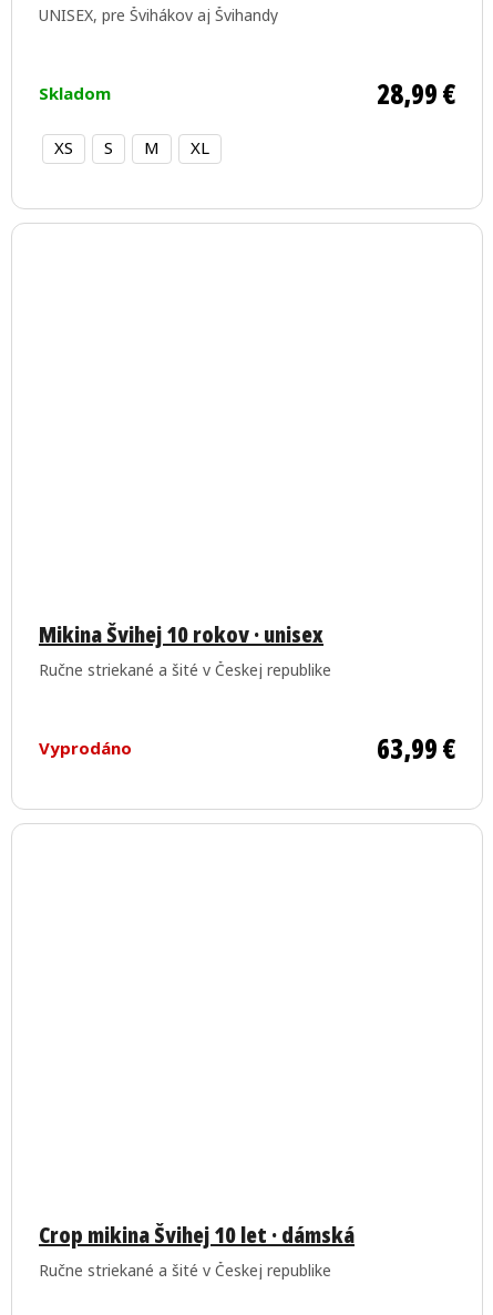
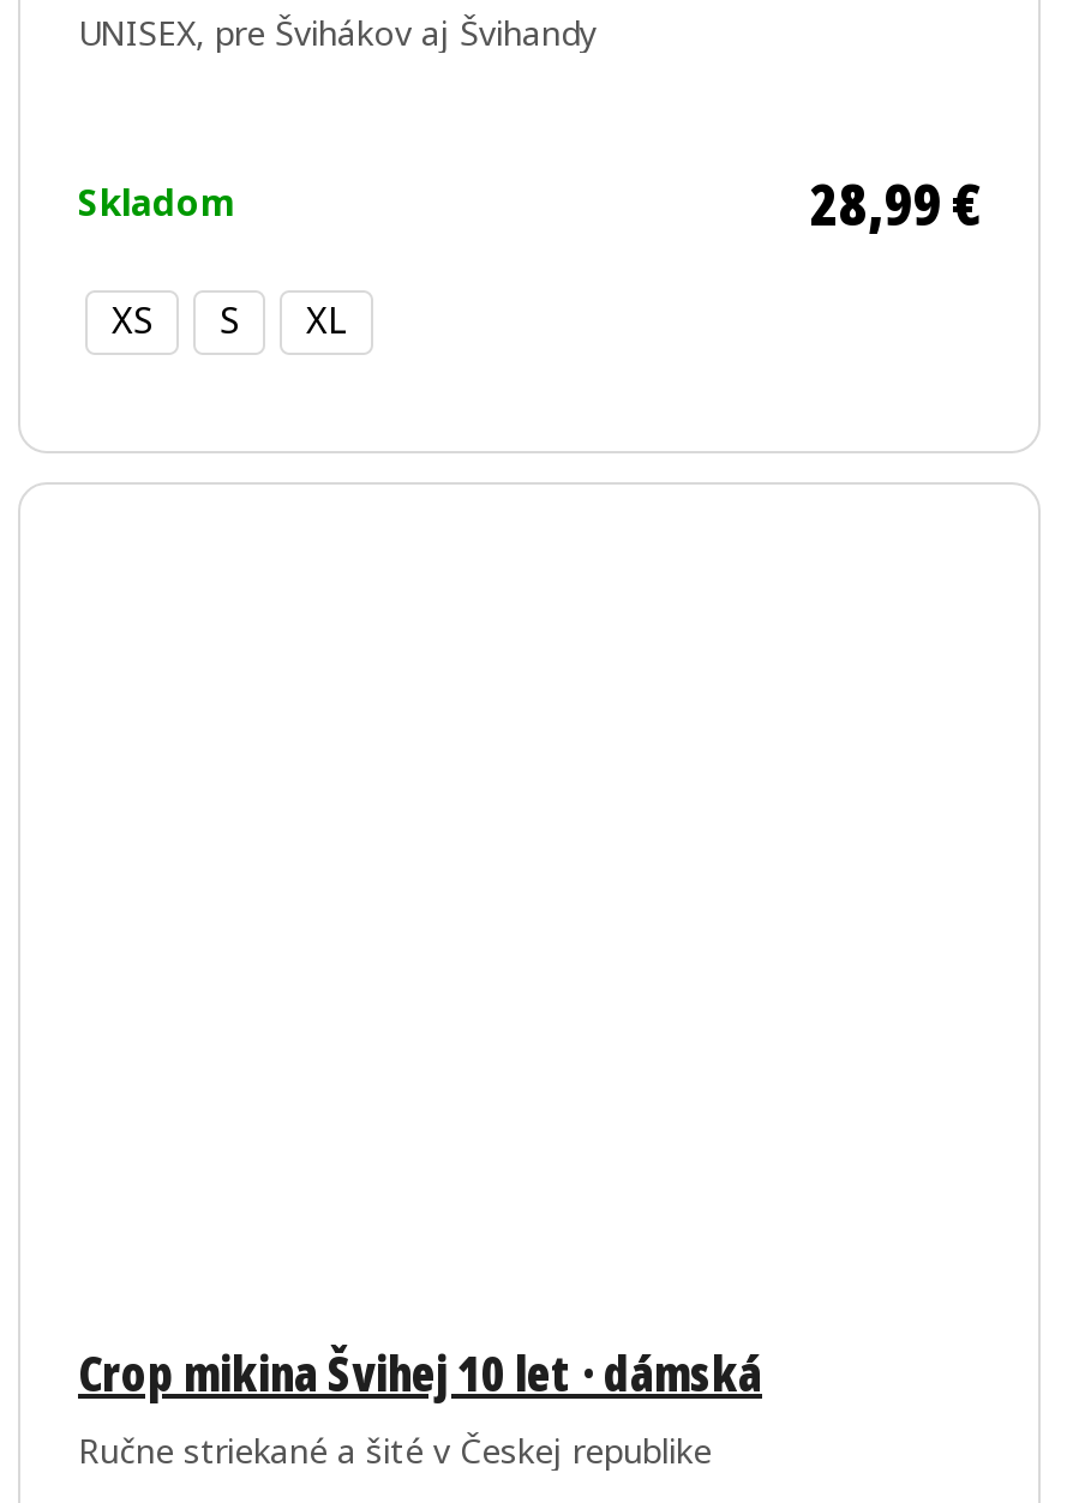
- M

- Mikina Švihej 10 rokov · unisex
- Ručne striekané a šité v Českej republike
- Vyprodáno
- 63,99 €
